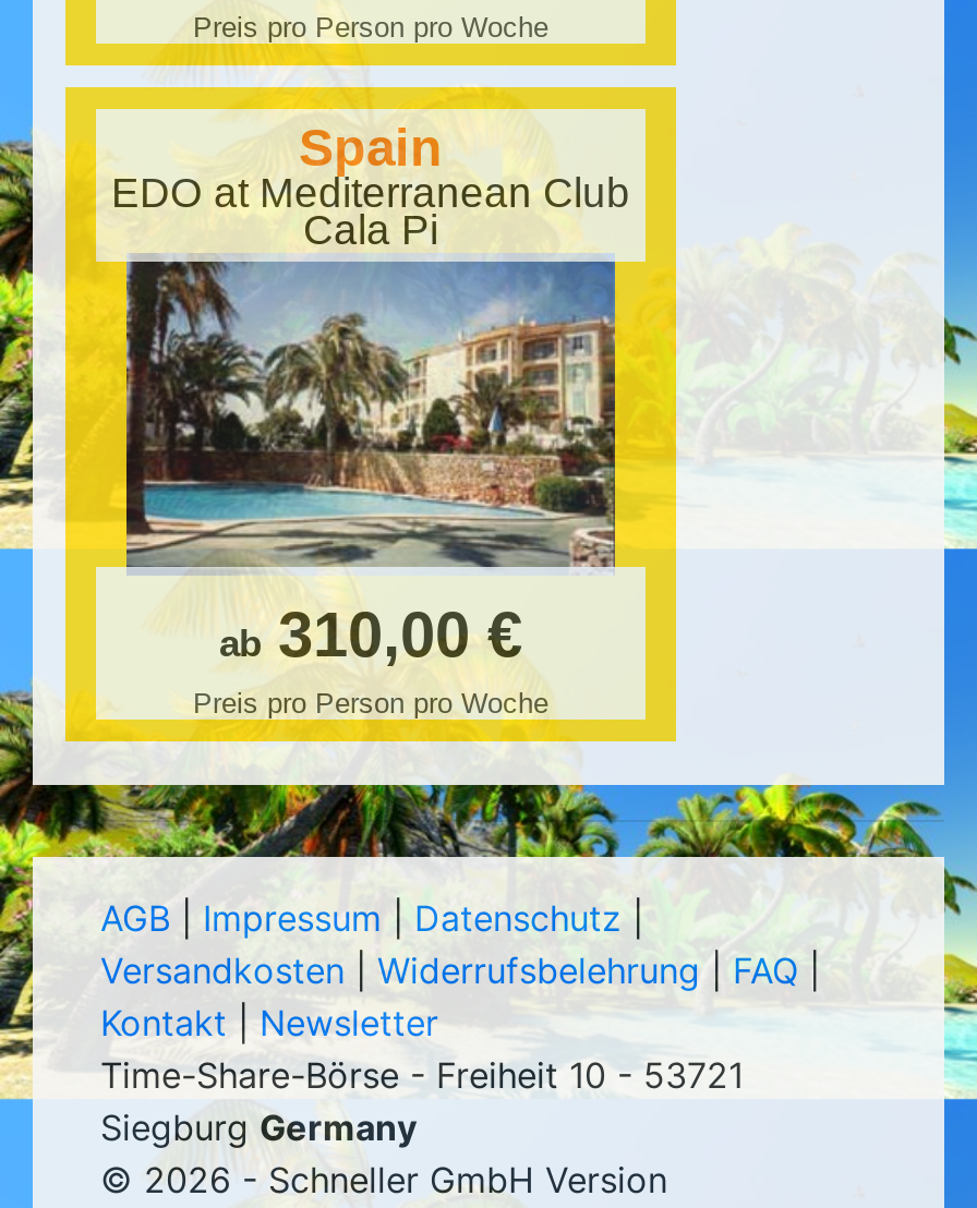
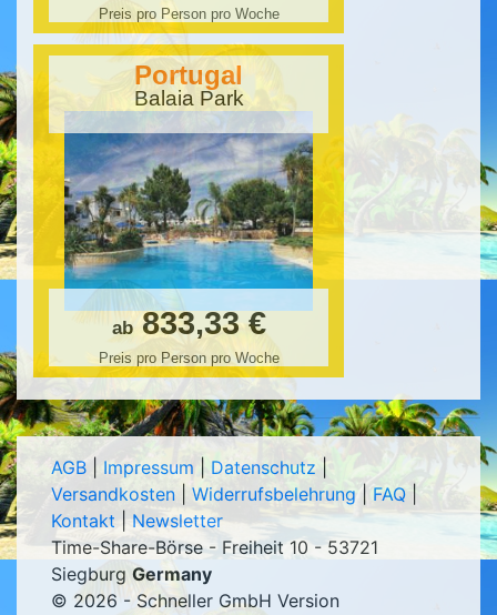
- Spain
- EDO at Mediterranean Club
- Cala Pi
+ Portugal
+ Balaia Park

- [image]
- ab 310,00 €
+ [image]
+ ab 833,33 €
